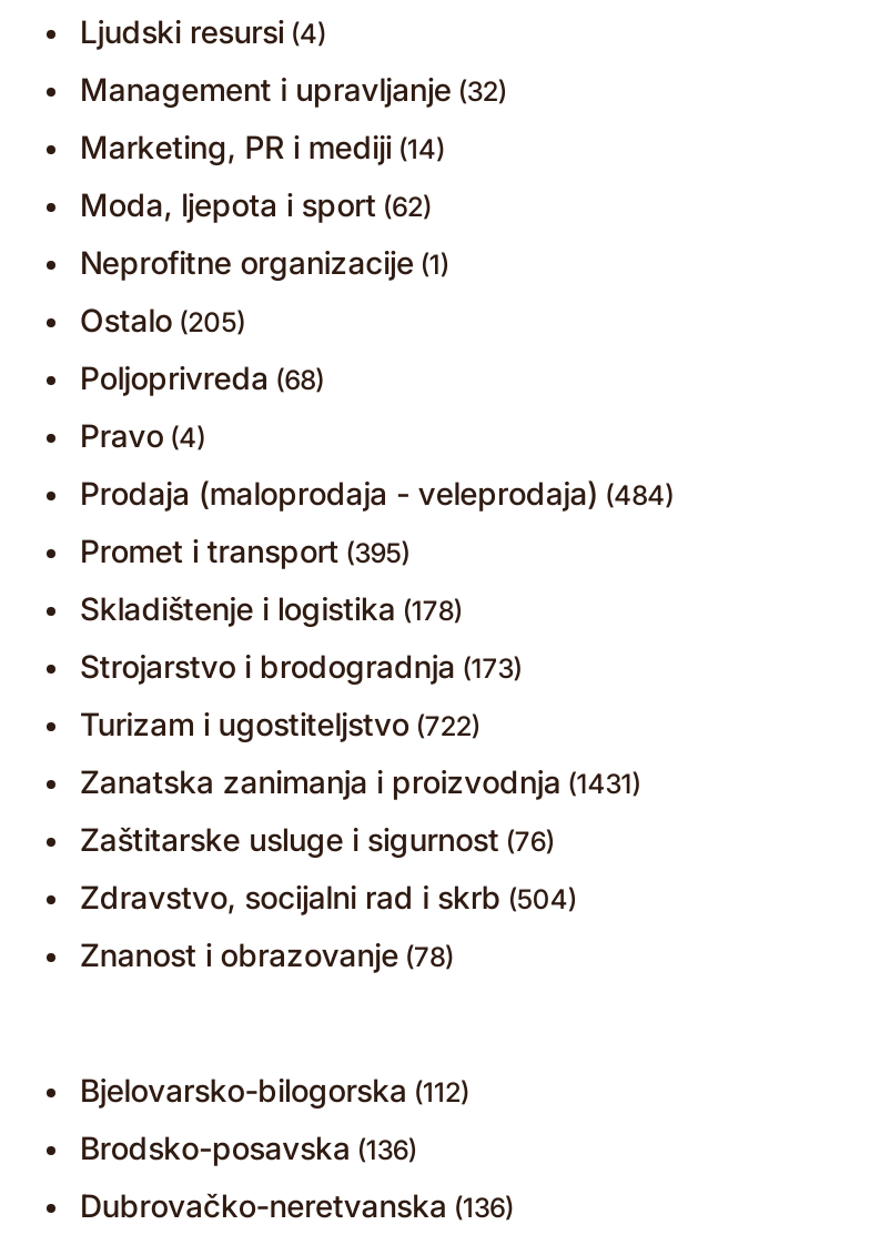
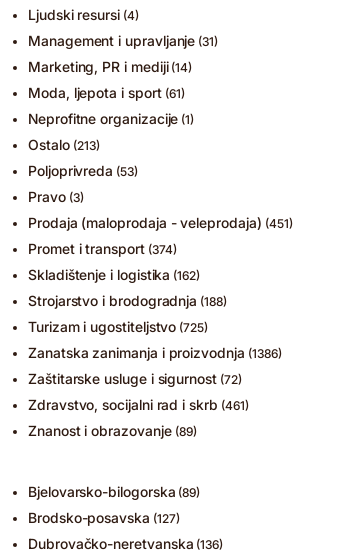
- Management i upravljanje (32)
+ Management i upravljanje (31)

- Moda, ljepota i sport (62)
+ Moda, ljepota i sport (61)

- Ostalo (205)
+ Ostalo (213)

- Poljoprivreda (68)
+ Poljoprivreda (53)

- Pravo (4)
+ Pravo (3)

- Prodaja (maloprodaja - veleprodaja) (484)
+ Prodaja (maloprodaja - veleprodaja) (451)

- Promet i transport (395)
+ Promet i transport (374)

- Skladištenje i logistika (178)
+ Skladištenje i logistika (162)

- Strojarstvo i brodogradnja (173)
+ Strojarstvo i brodogradnja (188)

- Turizam i ugostiteljstvo (722)
+ Turizam i ugostiteljstvo (725)

- Zanatska zanimanja i proizvodnja (1431)
+ Zanatska zanimanja i proizvodnja (1386)

- Zaštitarske usluge i sigurnost (76)
+ Zaštitarske usluge i sigurnost (72)

- Zdravstvo, socijalni rad i skrb (504)
+ Zdravstvo, socijalni rad i skrb (461)

- Znanost i obrazovanje (78)
+ Znanost i obrazovanje (89)

- Bjelovarsko-bilogorska (112)
+ Bjelovarsko-bilogorska (89)

- Brodsko-posavska (136)
+ Brodsko-posavska (127)
